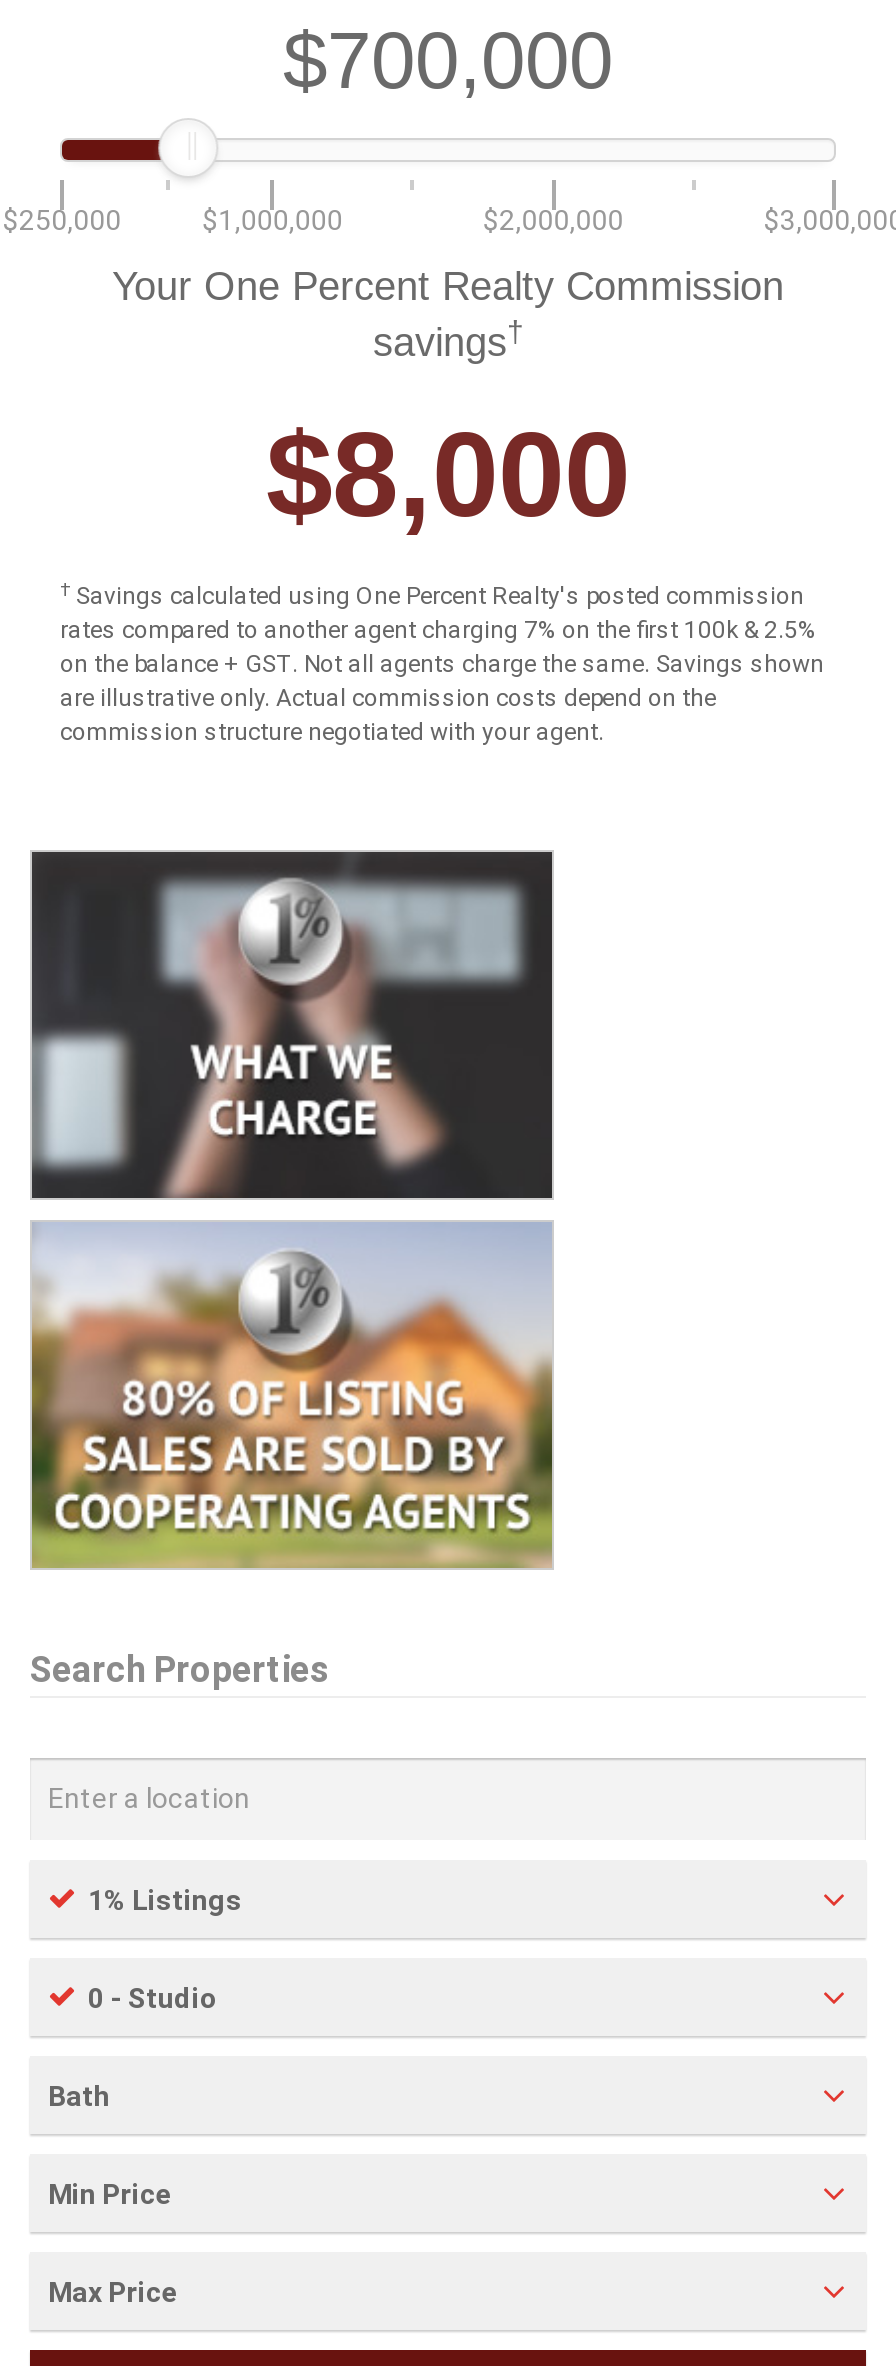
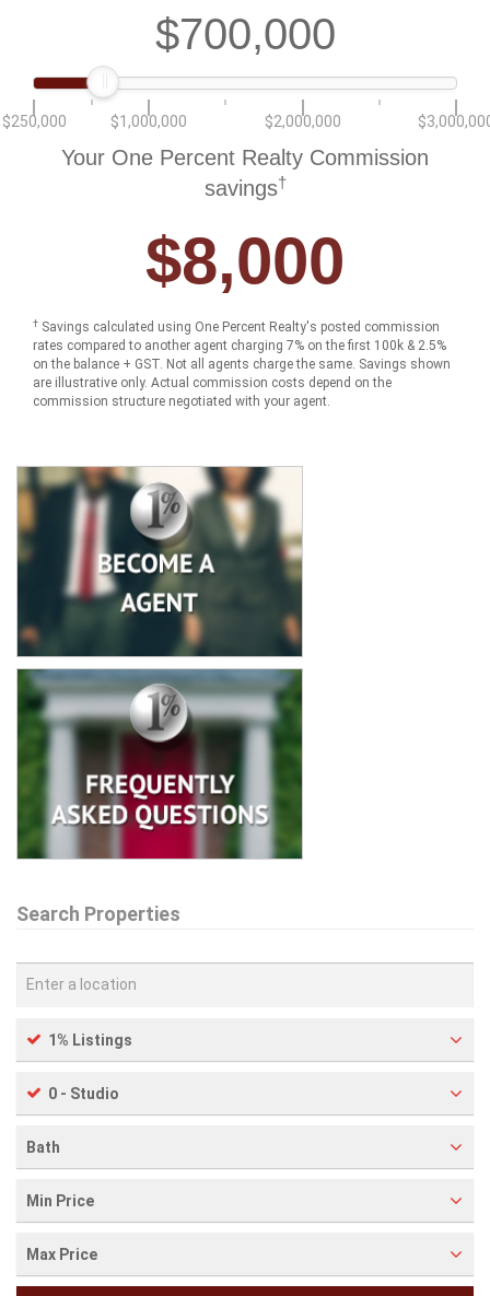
- [image]
+ [image]

- [image]
+ [image]
